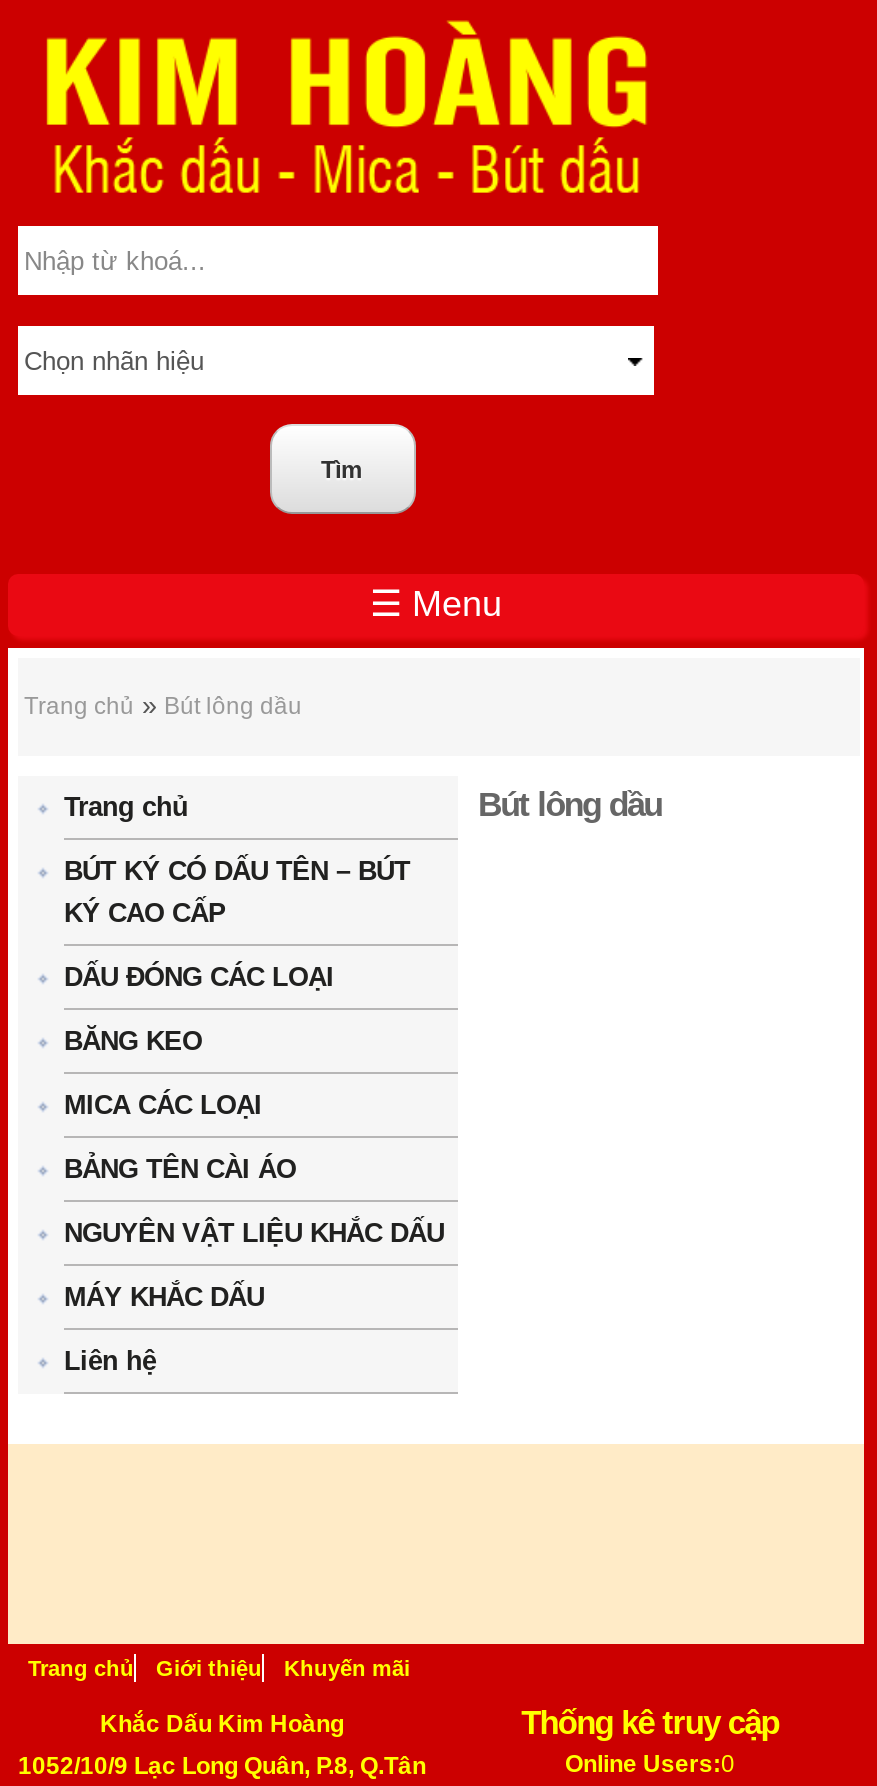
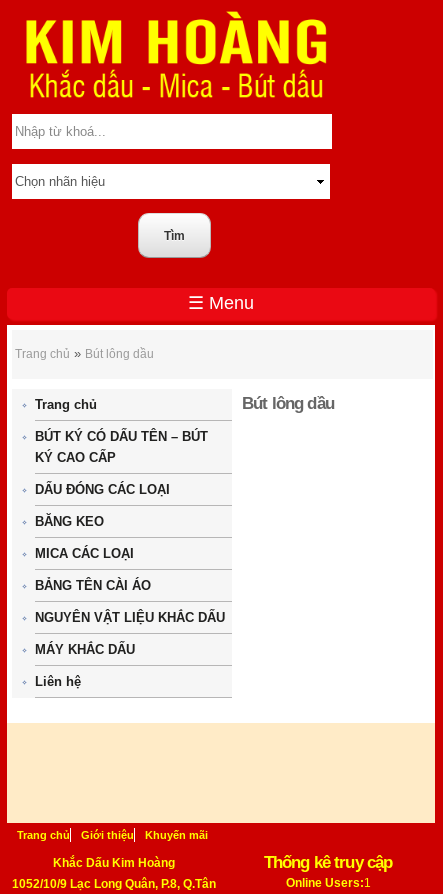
- Online Users:0
+ Online Users:1
